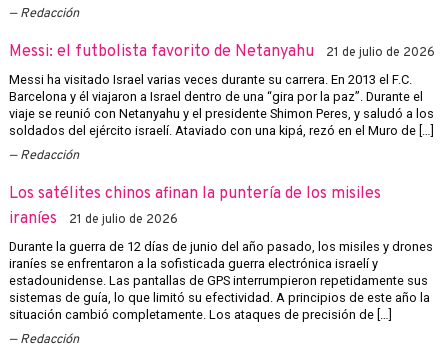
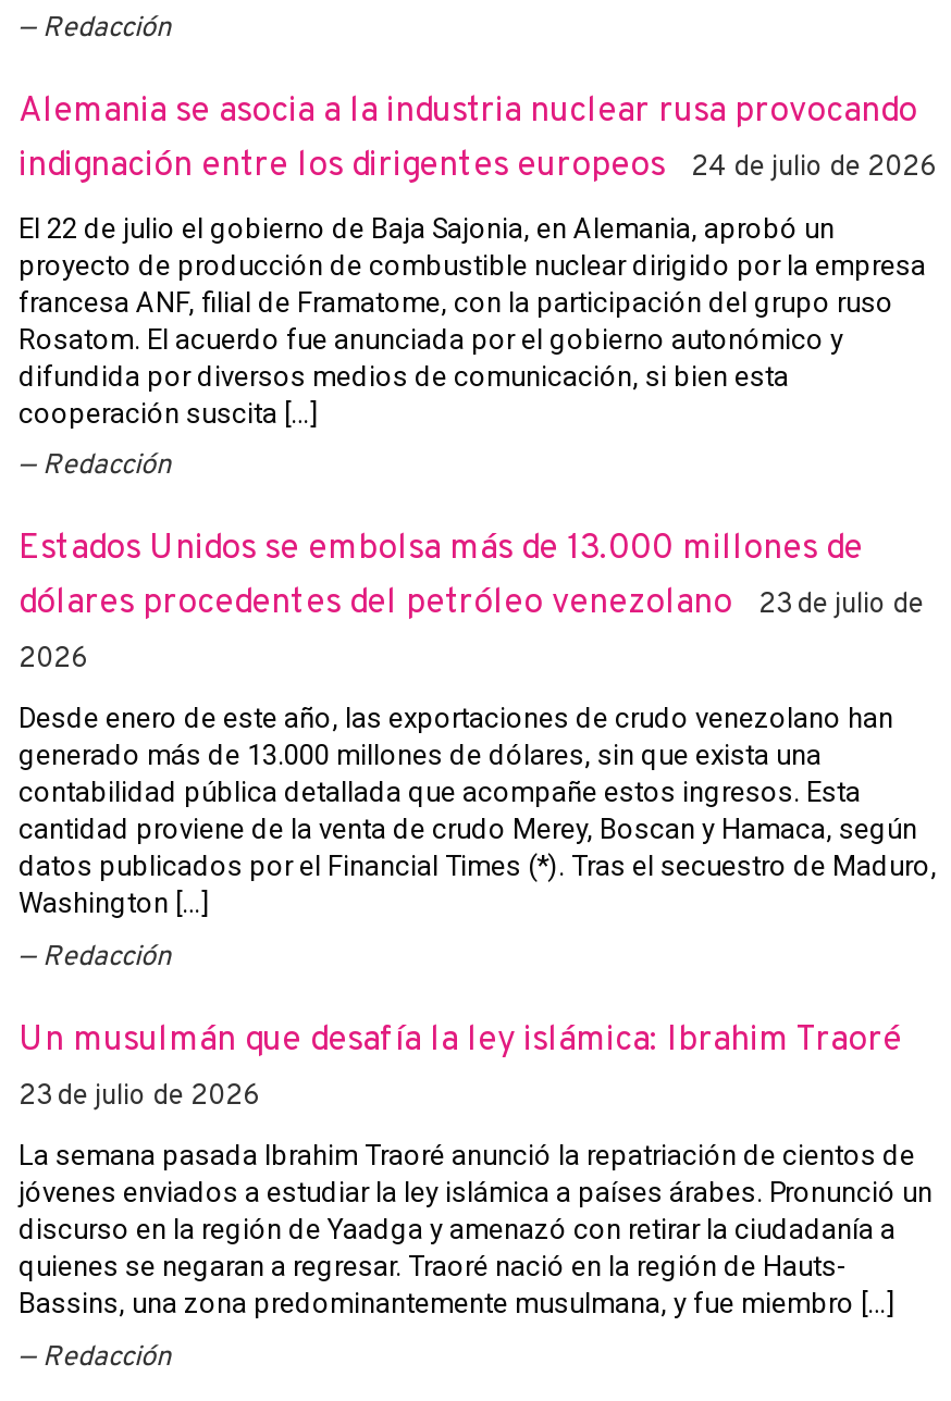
- Messi: el futbolista favorito de Netanyahu
- 21 de julio de 2026
+ Alemania se asocia a la industria nuclear rusa provocando
+ indignación entre los dirigentes europeos
+ 24 de julio de 2026

- Messi ha visitado Israel varias veces durante su carrera. En 2013 el F.C.
- Barcelona y él viajaron a Israel dentro de una “gira por la paz”. Durante el
- viaje se reunió con Netanyahu y el presidente Shimon Peres, y saludó a los
- soldados del ejército israelí. Ataviado con una kipá, rezó en el Muro de […]
+ El 22 de julio el gobierno de Baja Sajonia, en Alemania, aprobó un
+ proyecto de producción de combustible nuclear dirigido por la empresa
+ francesa ANF, filial de Framatome, con la participación del grupo ruso
+ Rosatom. El acuerdo fue anunciada por el gobierno autonómico y
+ difundida por diversos medios de comunicación, si bien esta
+ cooperación suscita […]

- Los satélites chinos afinan la puntería de los misiles
- iraníes
- 21 de julio de 2026
- Durante la guerra de 12 días de junio del año pasado, los misiles y drones
- iraníes se enfrentaron a la sofisticada guerra electrónica israelí y
- estadounidense. Las pantallas de GPS interrumpieron repetidamente sus
- sistemas de guía, lo que limitó su efectividad. A principios de este año la
- situación cambió completamente. Los ataques de precisión de […]
+ Estados Unidos se embolsa más de 13.000 millones de
+ dólares procedentes del petróleo venezolano
+ 23 de julio de
+ 2026
+ Desde enero de este año, las exportaciones de crudo venezolano han
+ generado más de 13.000 millones de dólares, sin que exista una
+ contabilidad pública detallada que acompañe estos ingresos. Esta
+ cantidad proviene de la venta de crudo Merey, Boscan y Hamaca, según
+ datos publicados por el Financial Times (*). Tras el secuestro de Maduro,
+ Washington […]
+ Redacción
+ Un musulmán que desafía la ley islámica: Ibrahim Traoré
+ 23 de julio de 2026
+ La semana pasada Ibrahim Traoré anunció la repatriación de cientos de
+ jóvenes enviados a estudiar la ley islámica a países árabes. Pronunció un
+ discurso en la región de Yaadga y amenazó con retirar la ciudadanía a
+ quienes se negaran a regresar. Traoré nació en la región de Hauts-
+ Bassins, una zona predominantemente musulmana, y fue miembro […]
